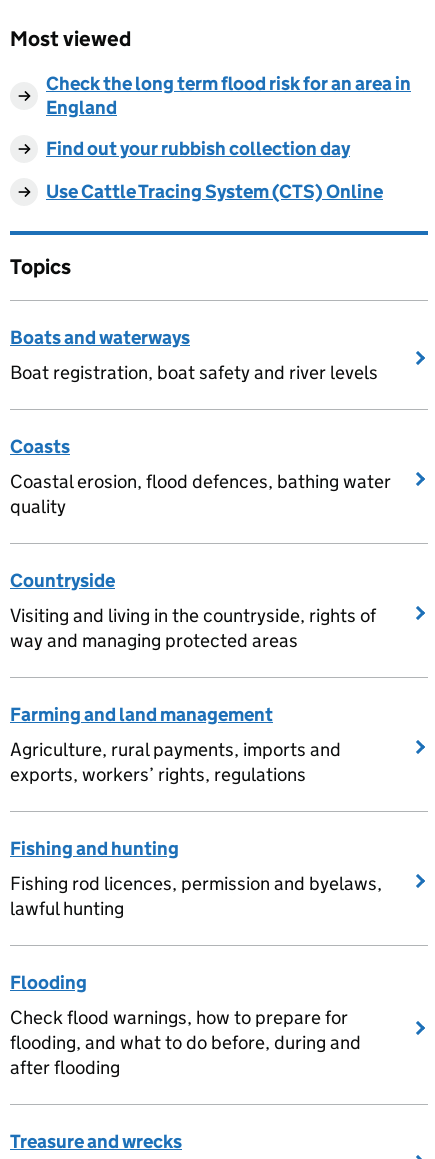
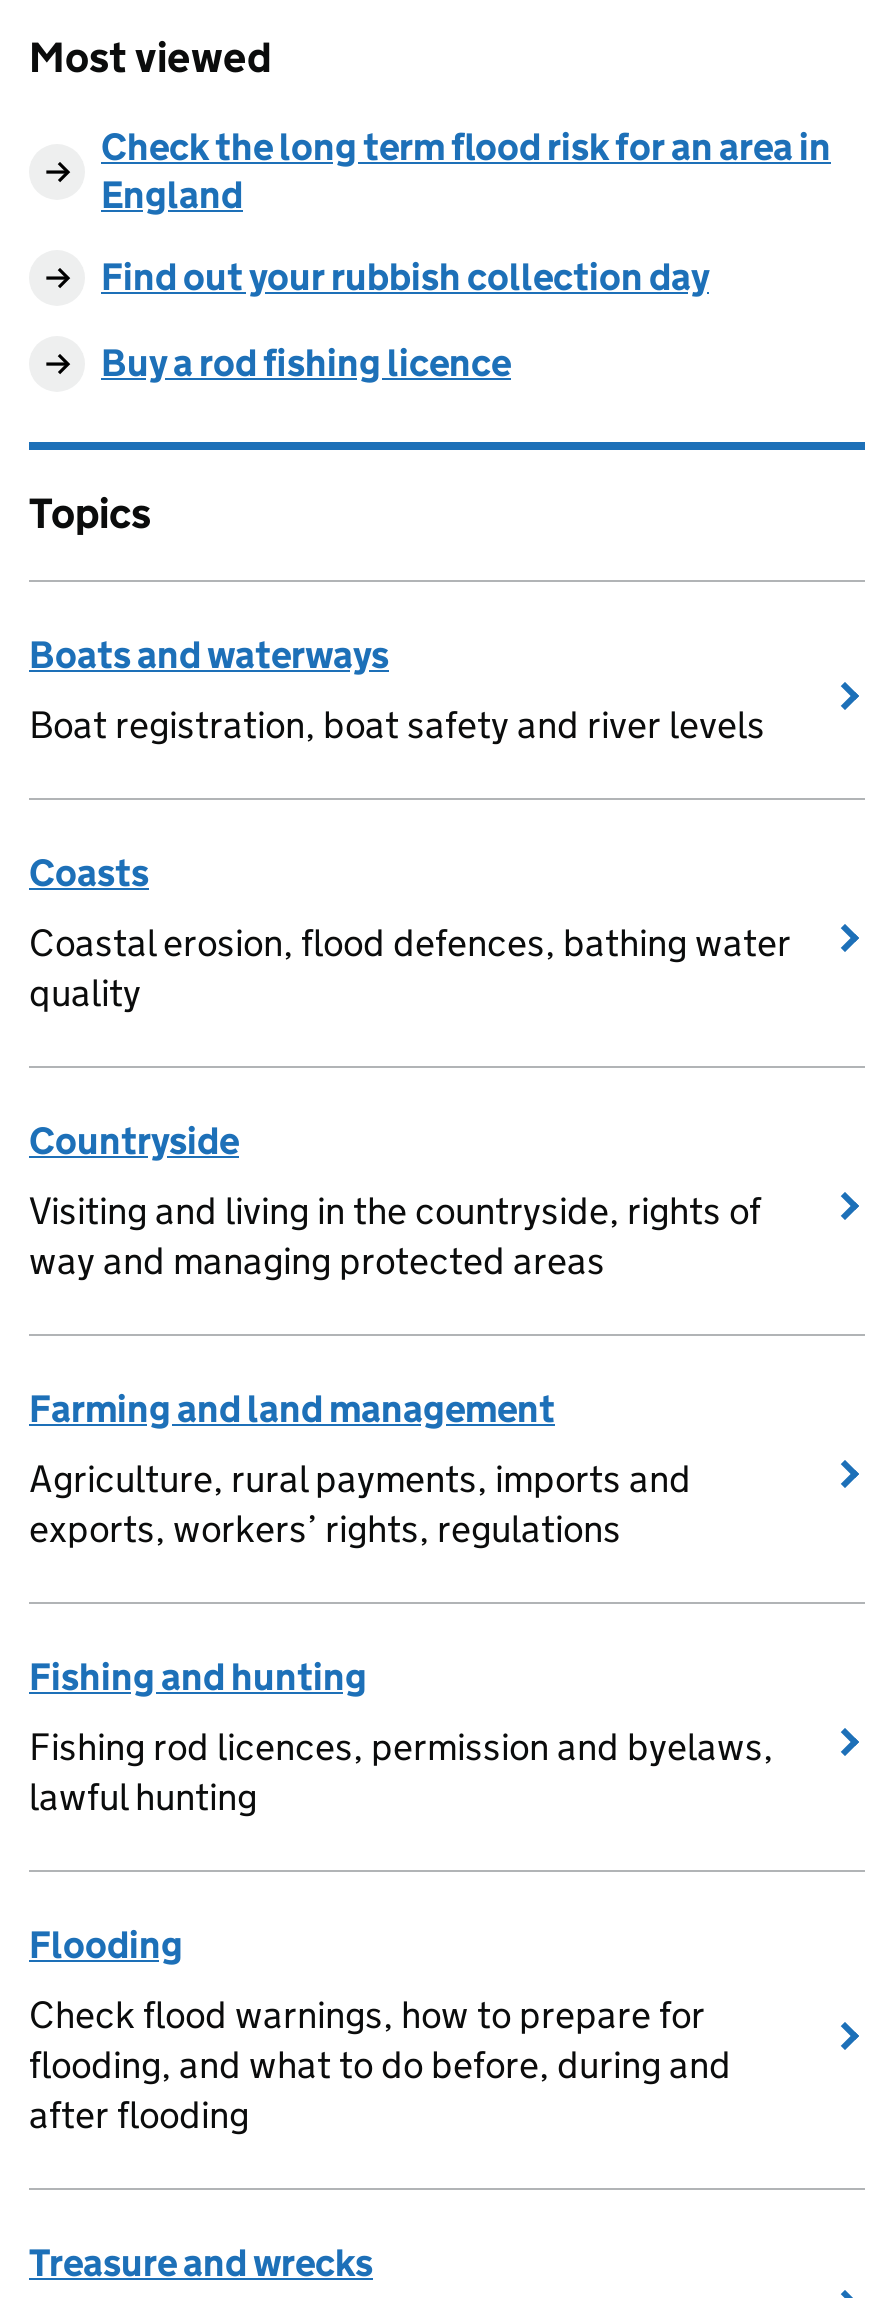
- Use Cattle Tracing System (CTS) Online
+ Buy a rod fishing licence
